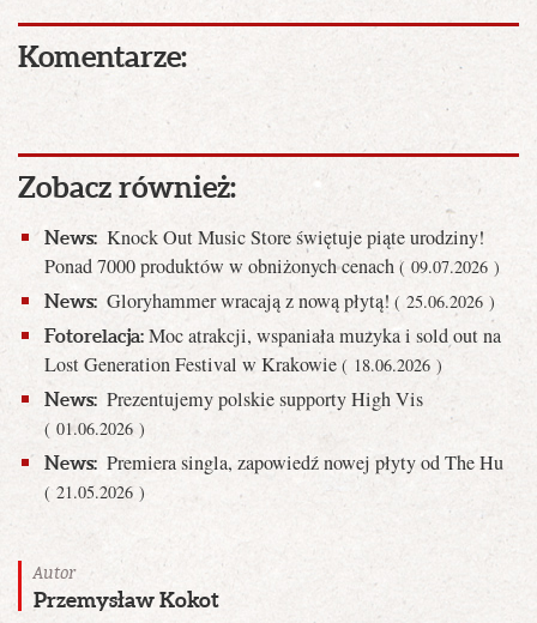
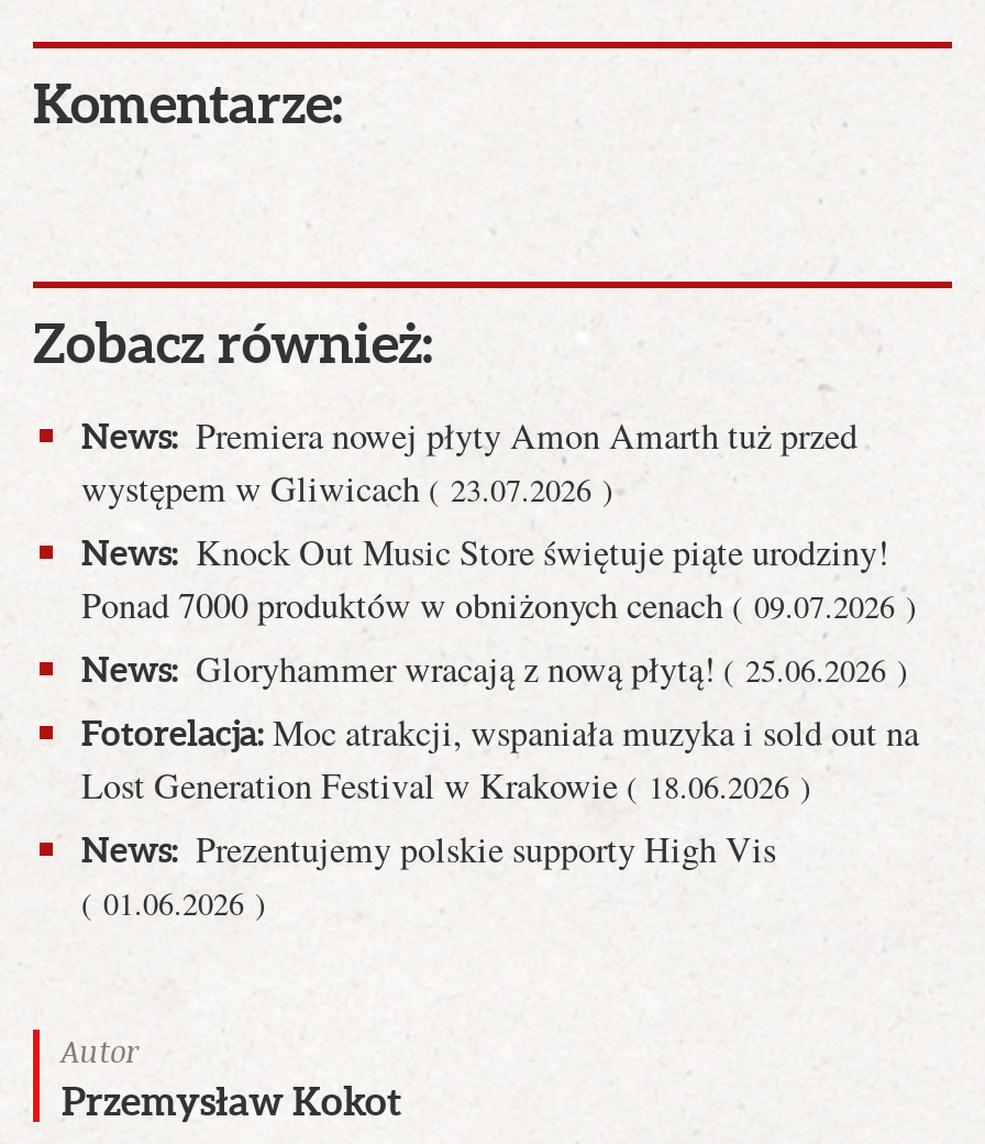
+ News: Premiera nowej płyty Amon Amarth tuż przed
+ występem w Gliwicach ( 23.07.2026 )

moved down: News: Knock Out Music Store świętuje piąte urodziny! | Ponad 7000 produktów w obniżonych cenach ( 09.07.2026 ) | News: Gloryhammer wracają z nową płytą! ( 25.06.2026 ) | Fotorelacja: Moc atrakcji, wspaniała muzyka i sold out na | Lost Generation Festival w Krakowie ( 18.06.2026 ) | News: Prezentujemy polskie supporty High Vis | ( 01.06.2026 )

- News: Premiera singla, zapowiedź nowej płyty od The Hu
- ( 21.05.2026 )
